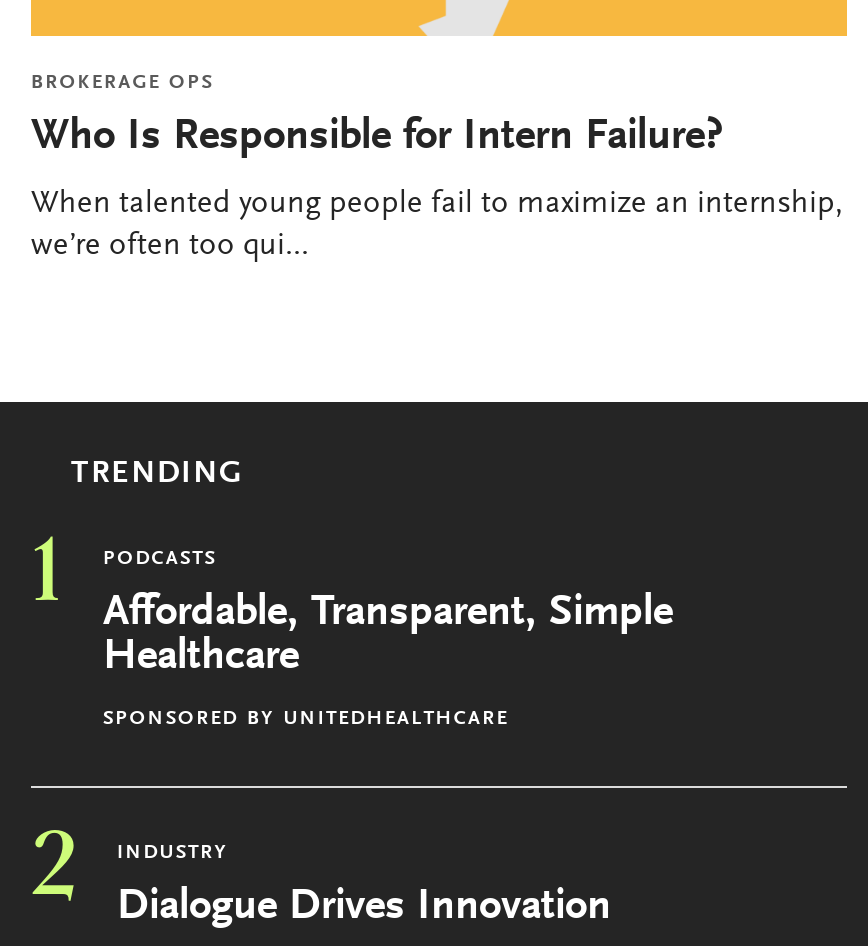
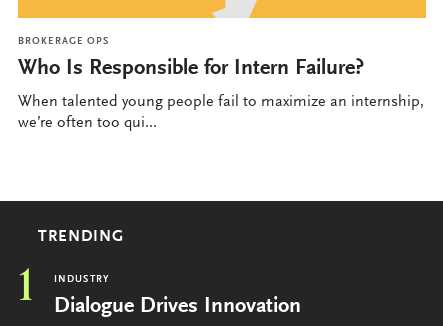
- PODCASTS
- Affordable, Transparent, Simple
- Healthcare
- SPONSORED BY UNITEDHEALTHCARE
- 2
